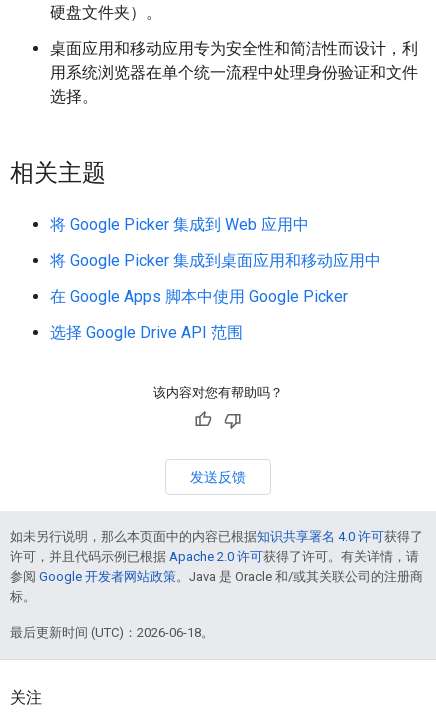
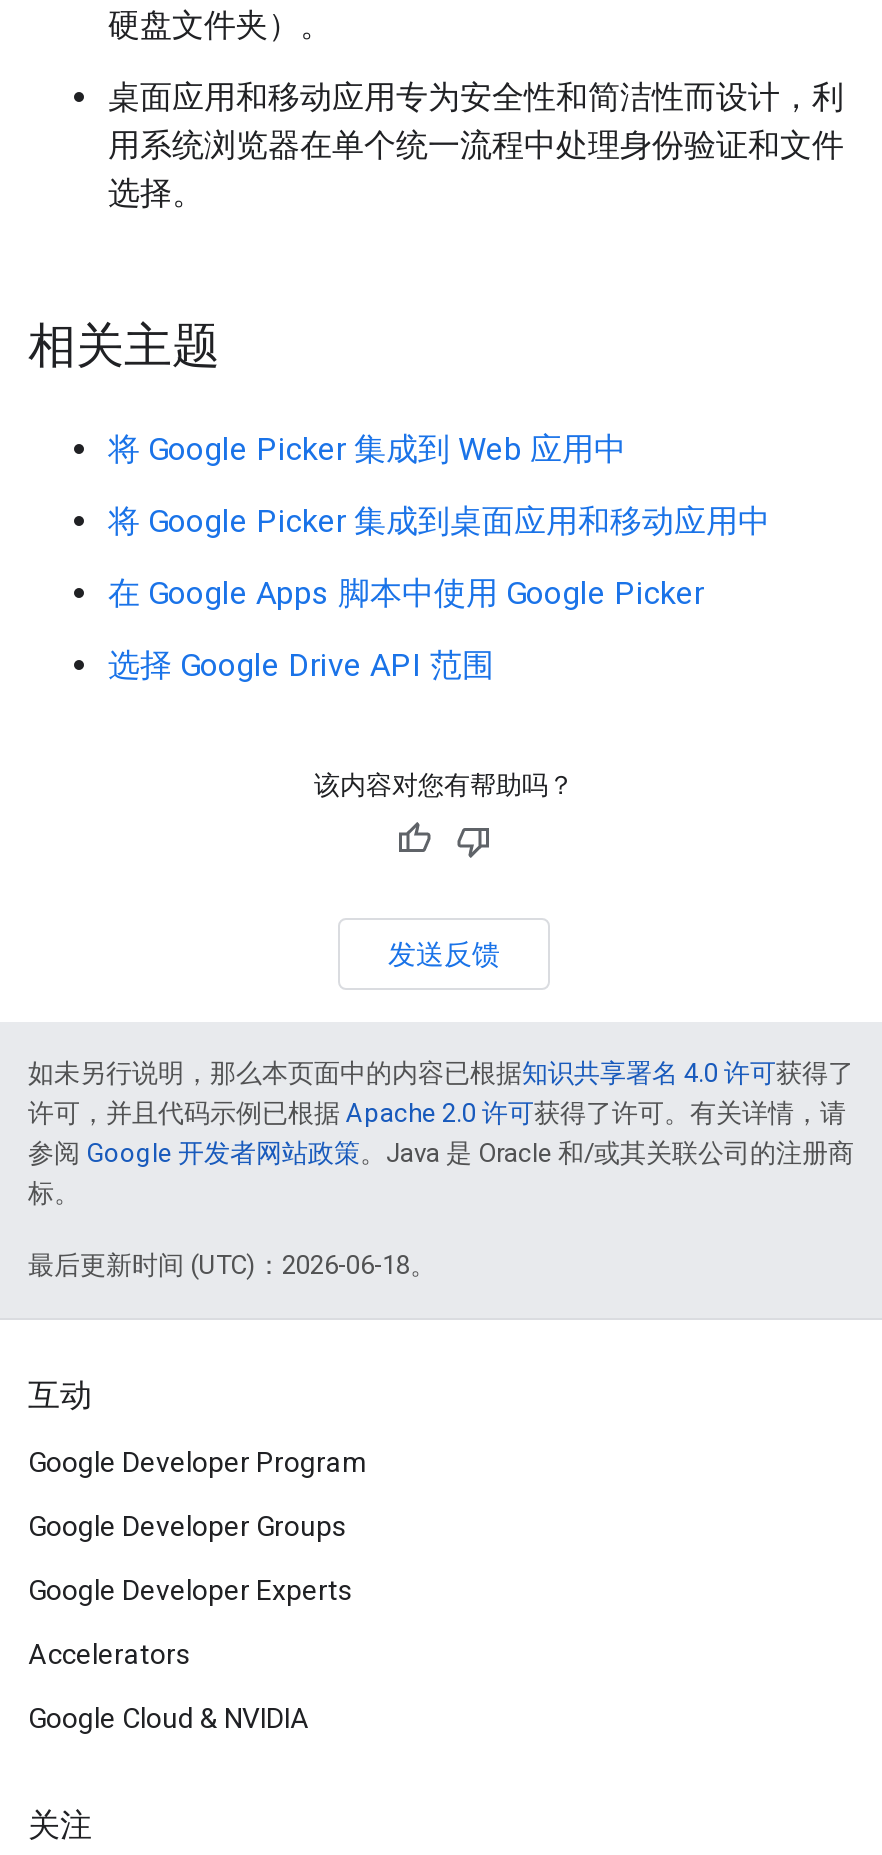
+ 互动
+ Google Developer Program
+ Google Developer Groups
+ Google Developer Experts
+ Accelerators
+ Google Cloud & NVIDIA
